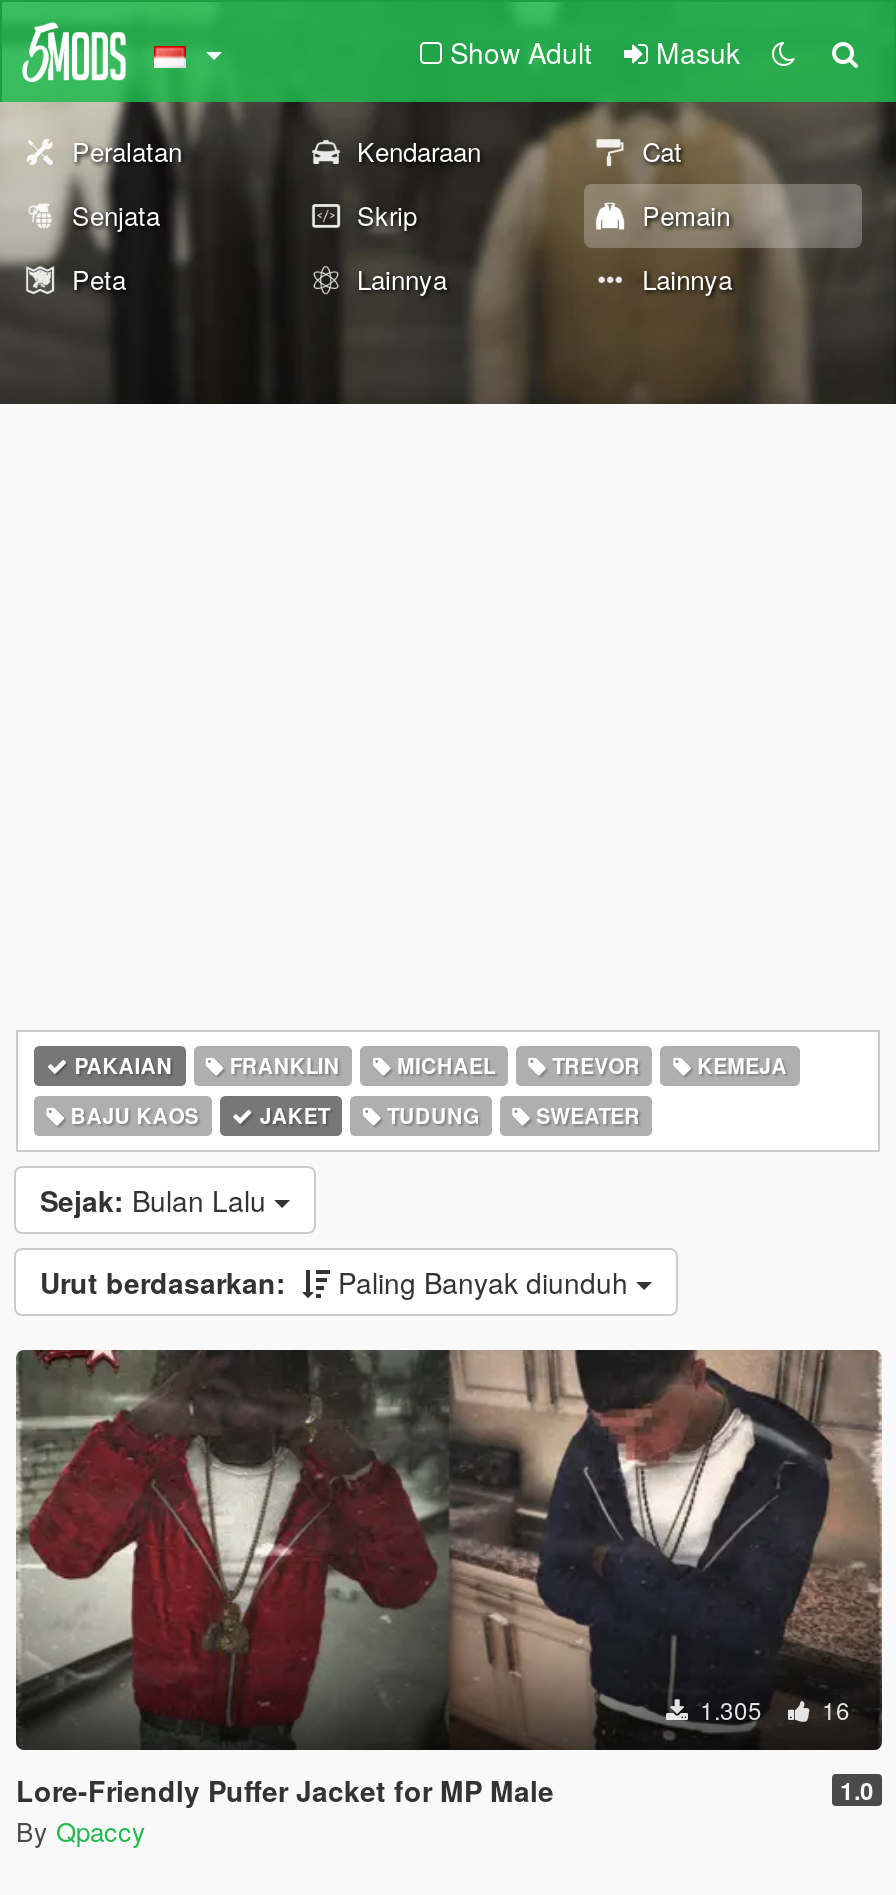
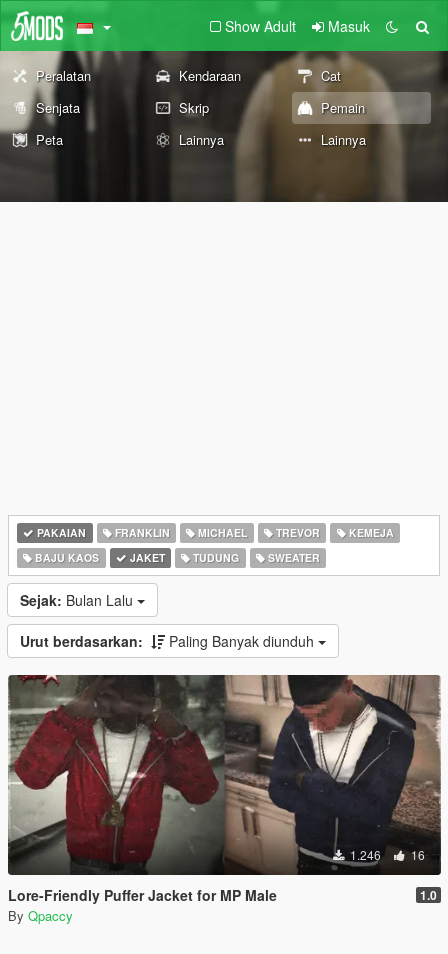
- 1.305 16
+ 1.246 16
